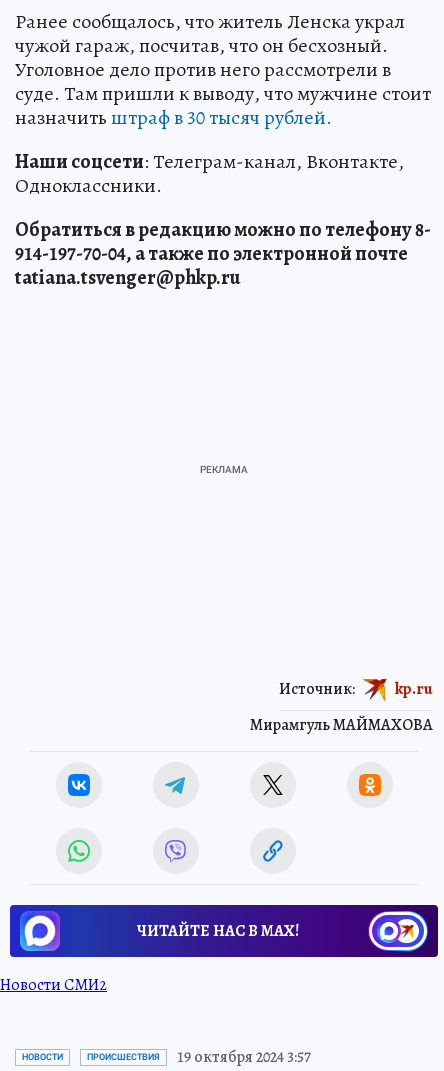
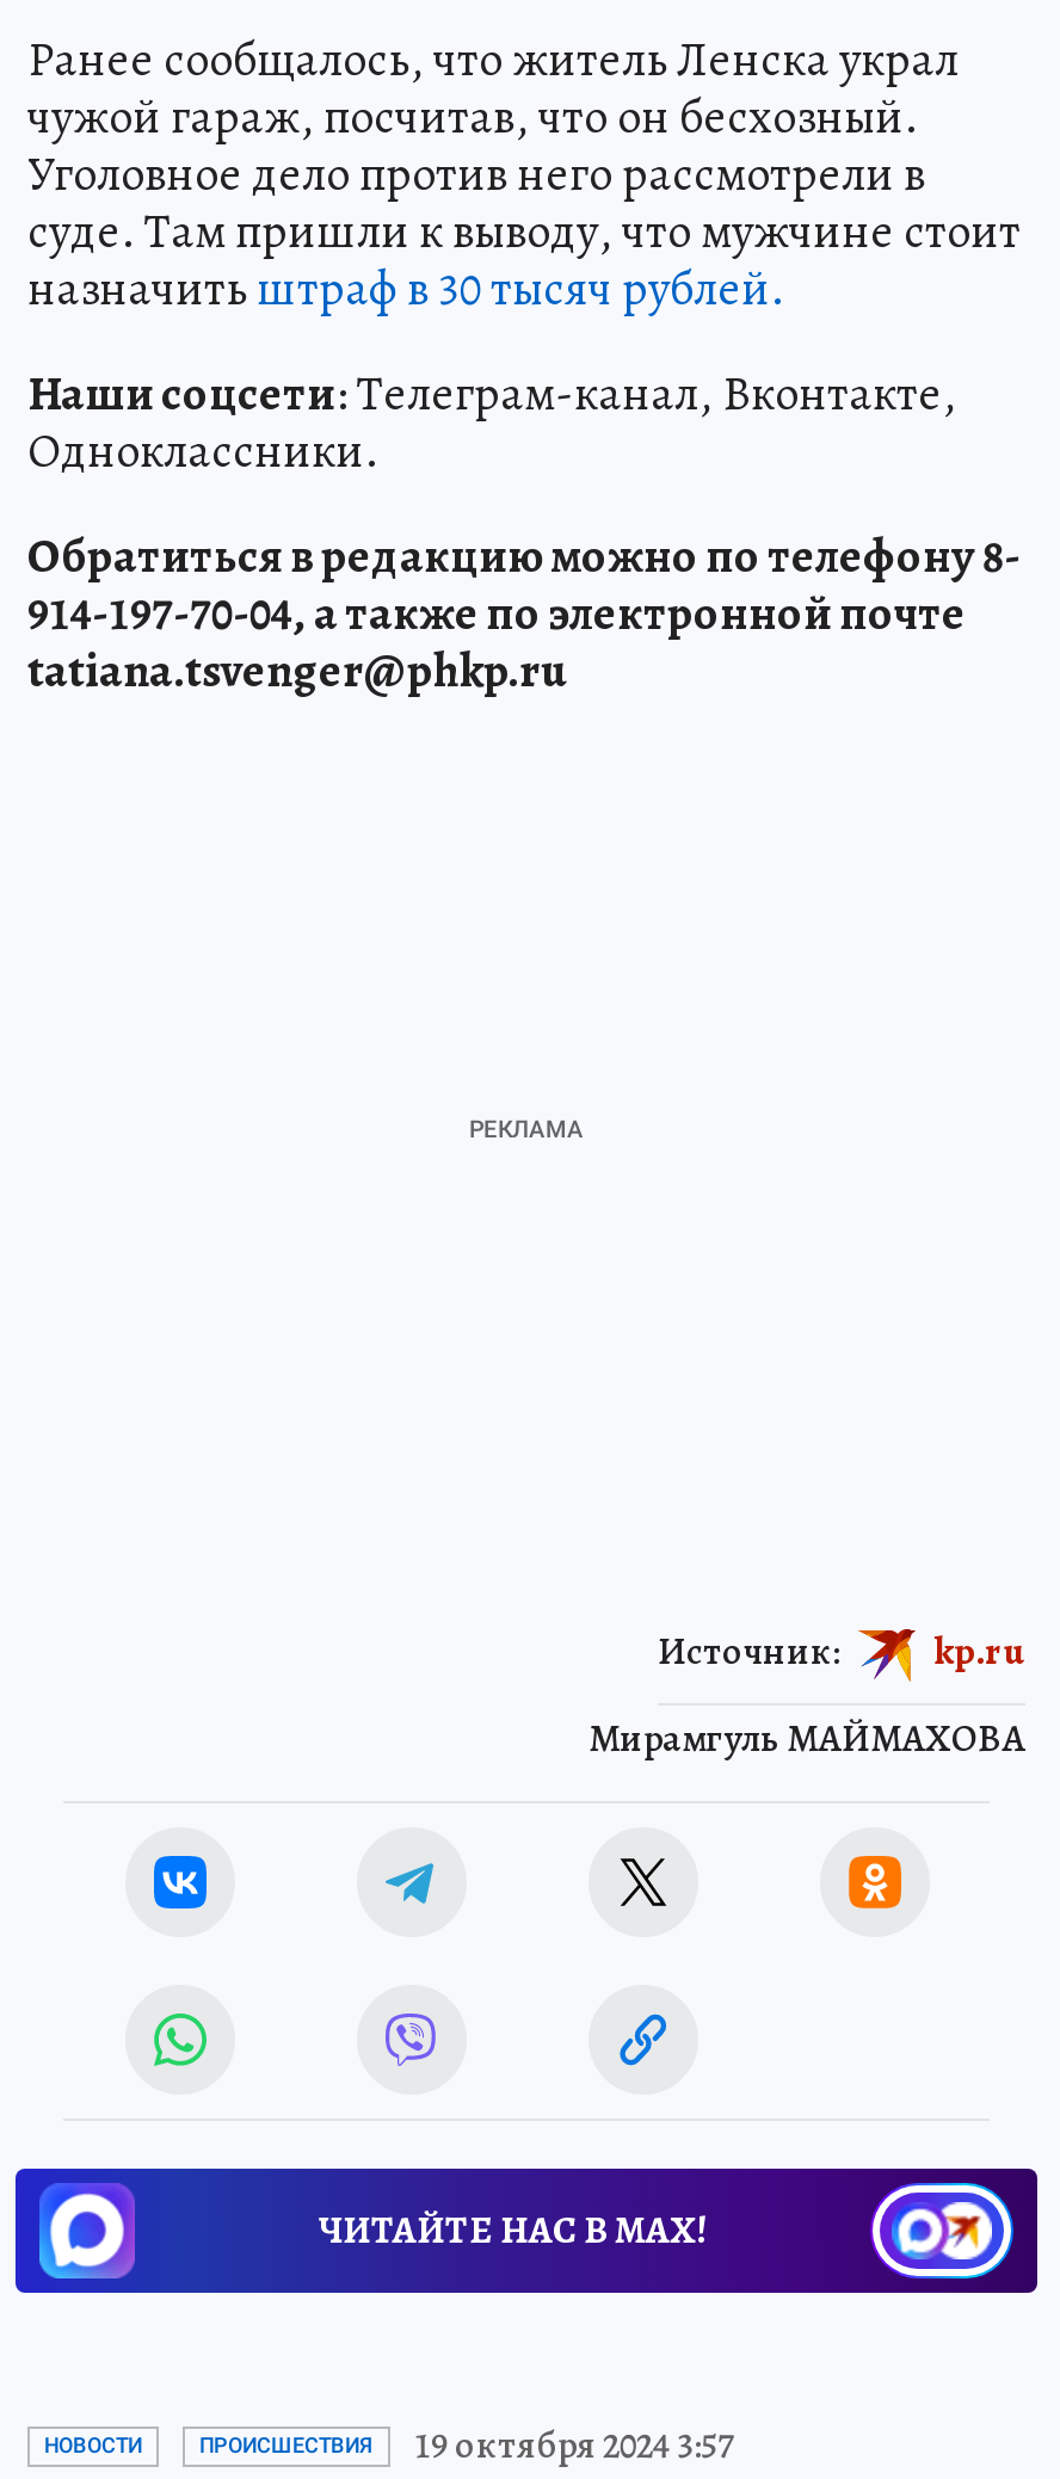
- Новости СМИ2
